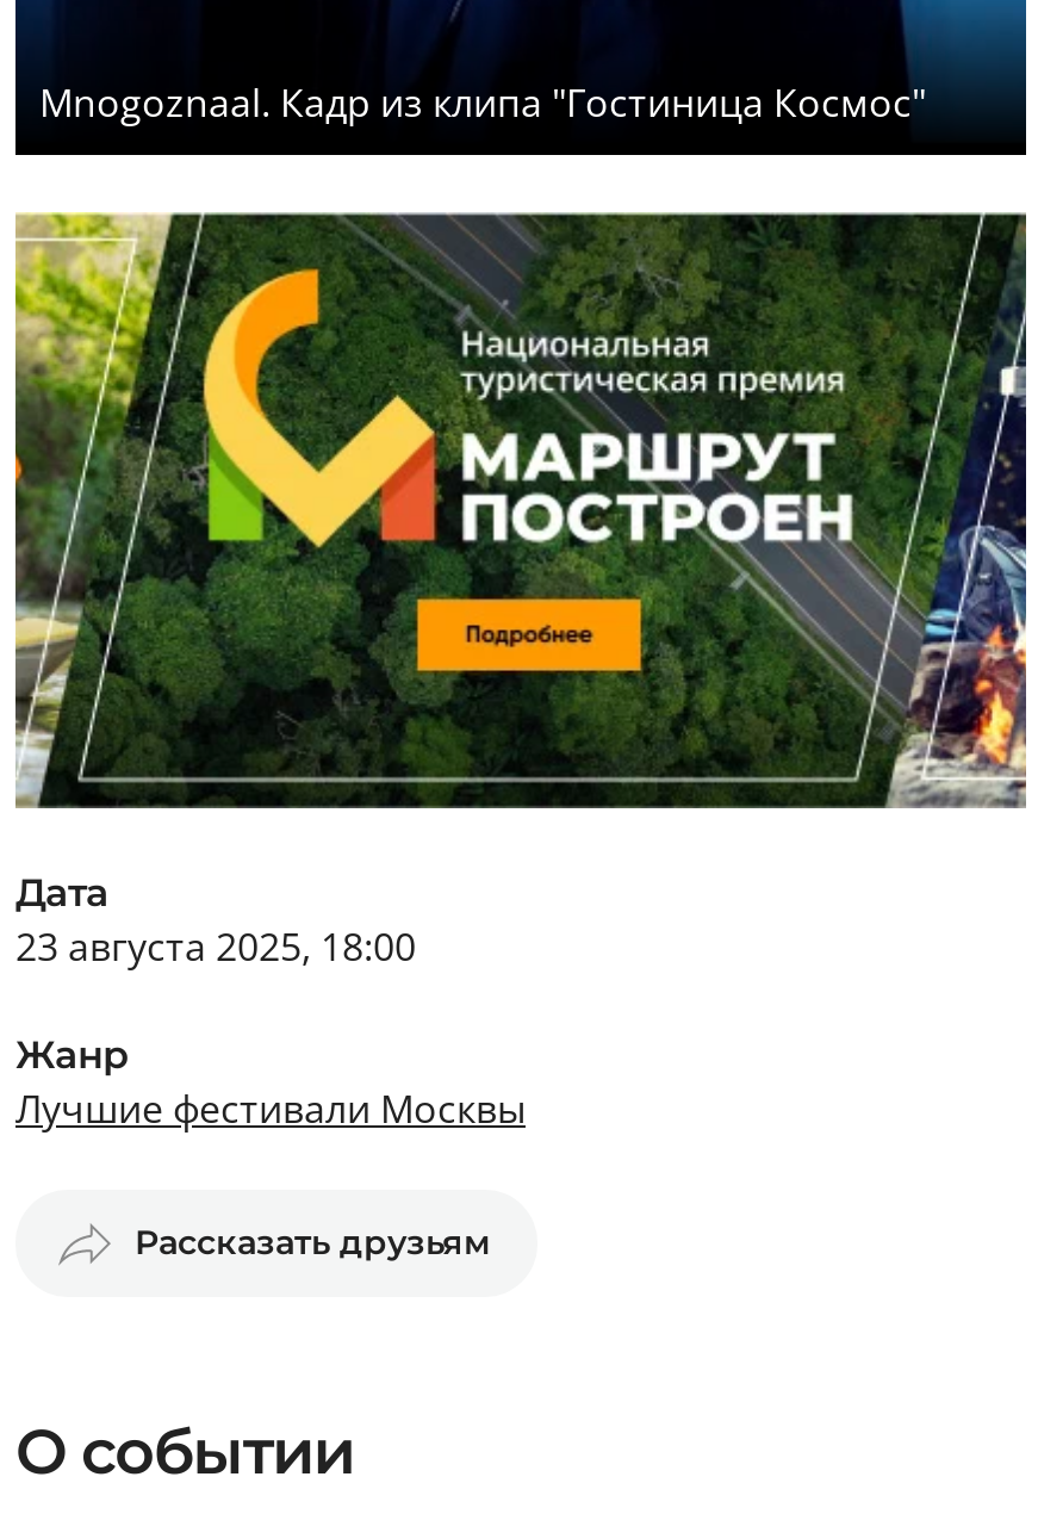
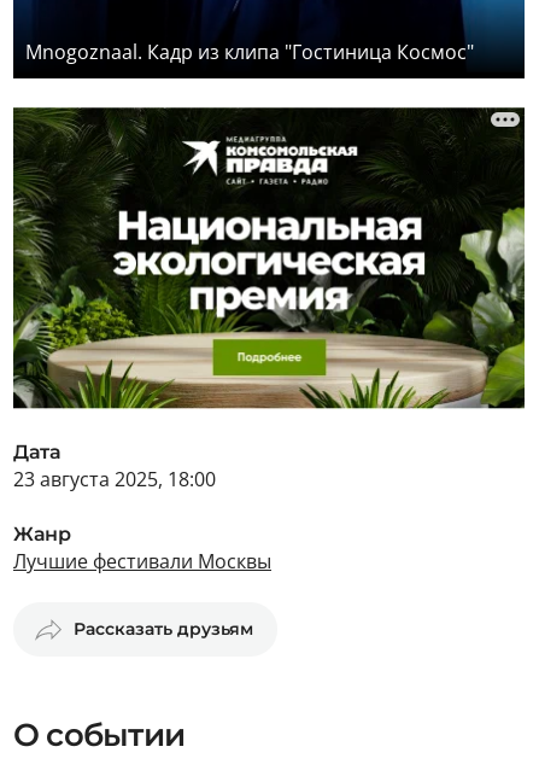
- [image]
+ [image]
